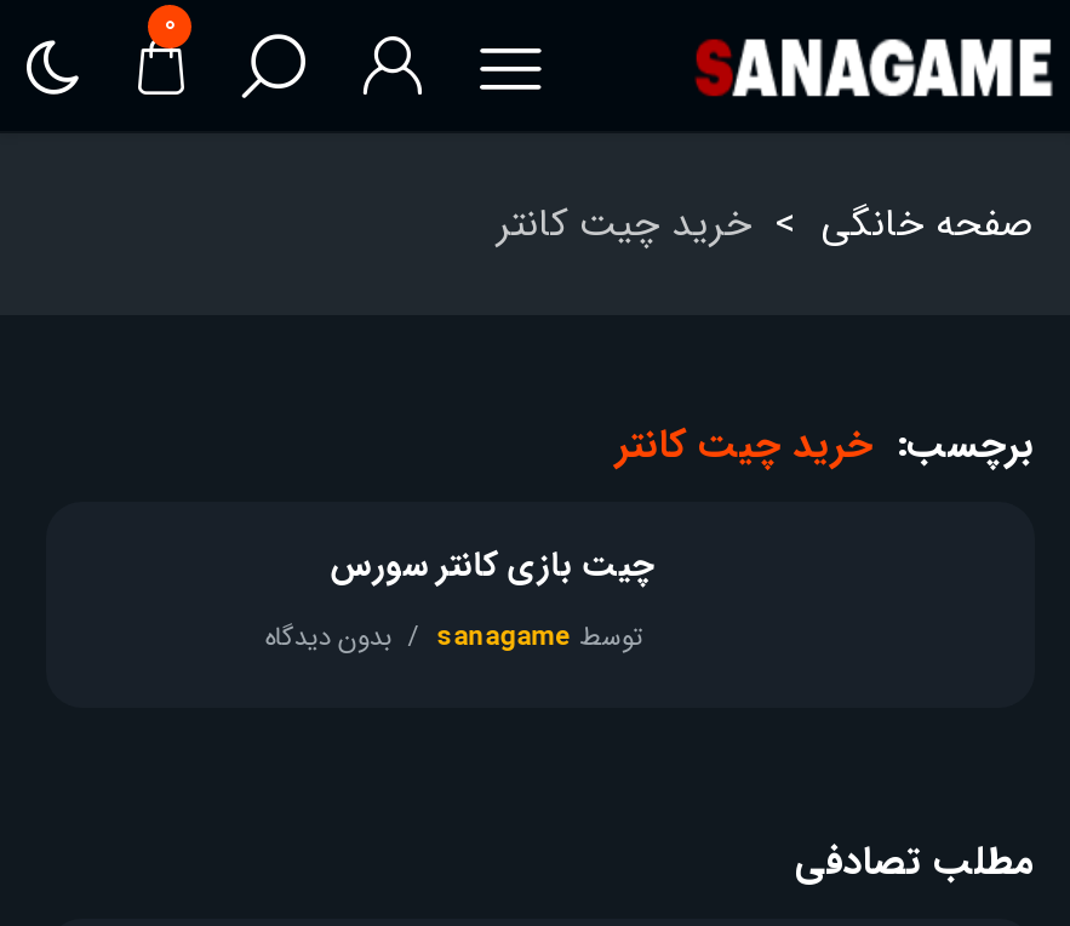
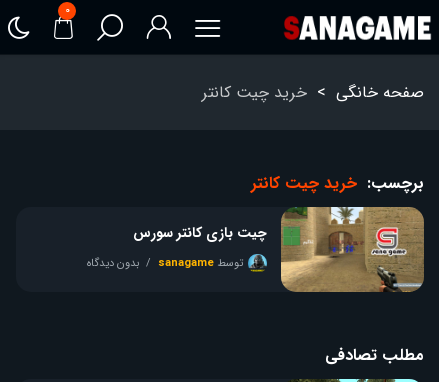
+ [image]
